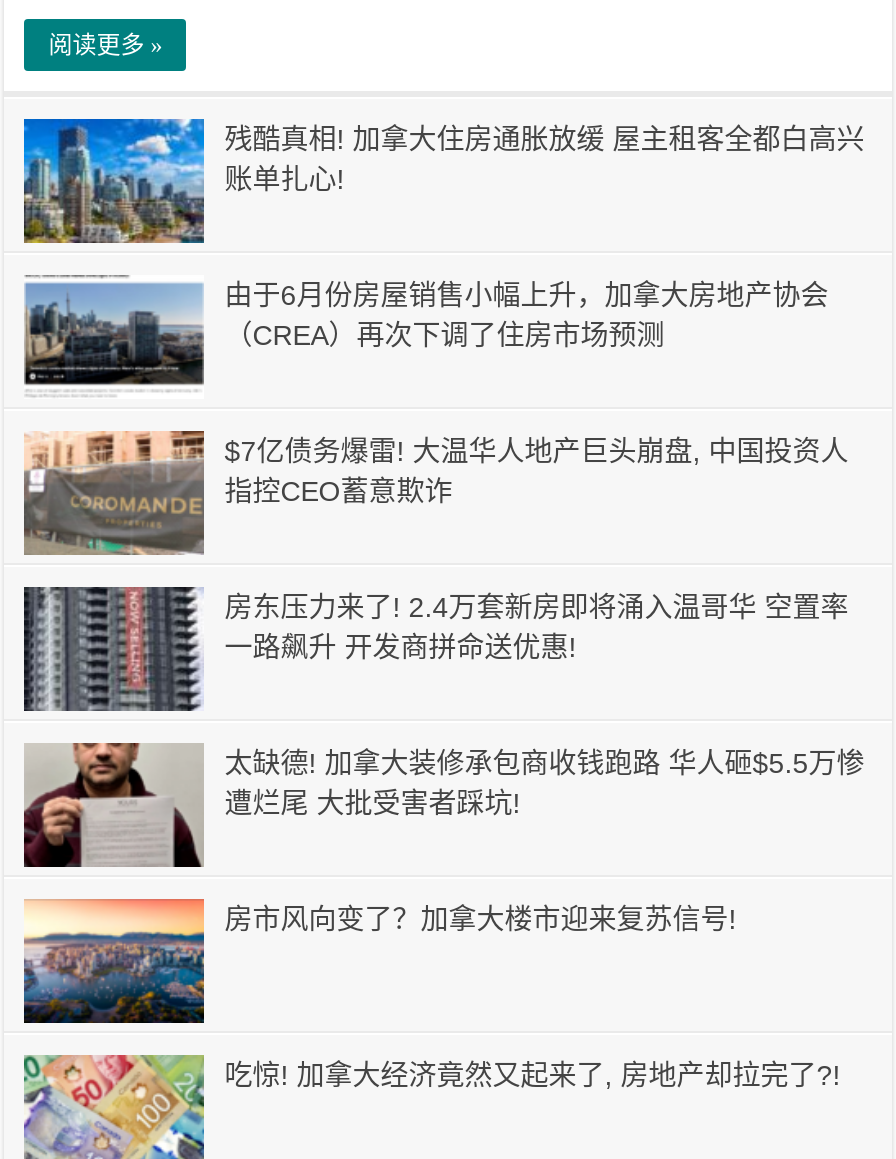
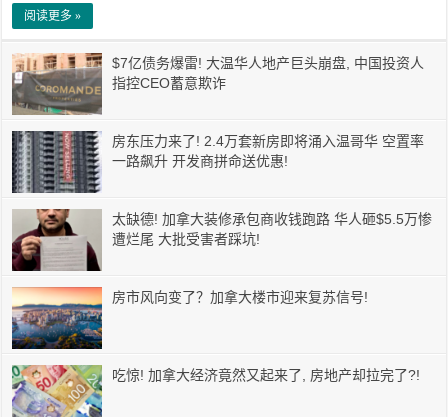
- [image]
- 残酷真相! 加拿大住房通胀放缓 屋主租客全都白高兴
- 账单扎心!

- [image]
- 由于6月份房屋销售小幅上升，加拿大房地产协会
- （CREA）再次下调了住房市场预测
